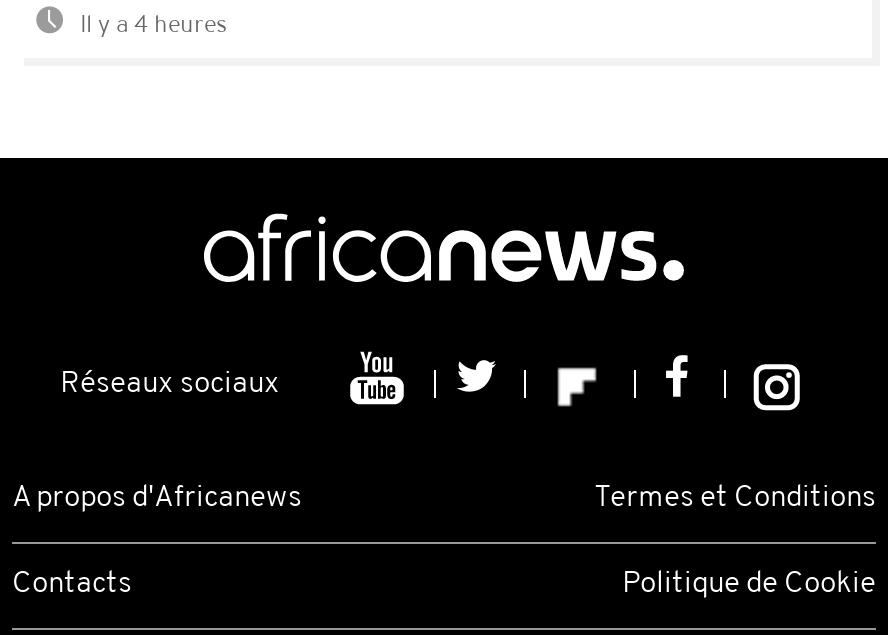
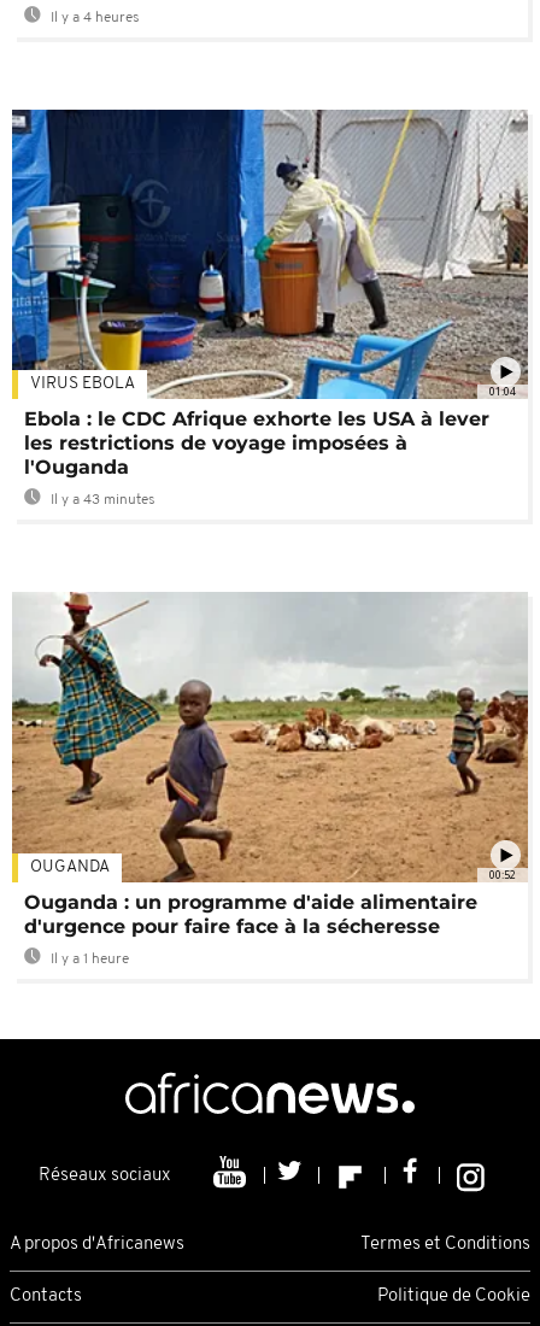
+ [image]
+ 01:04
+ VIRUS EBOLA
+ Ebola : le CDC Afrique exhorte les USA à lever
+ les restrictions de voyage imposées à
+ l'Ouganda
+ Il y a 43 minutes

+ [image]
+ 00:52
+ OUGANDA
+ Ouganda : un programme d'aide alimentaire
+ d'urgence pour faire face à la sécheresse
+ Il y a 1 heure
